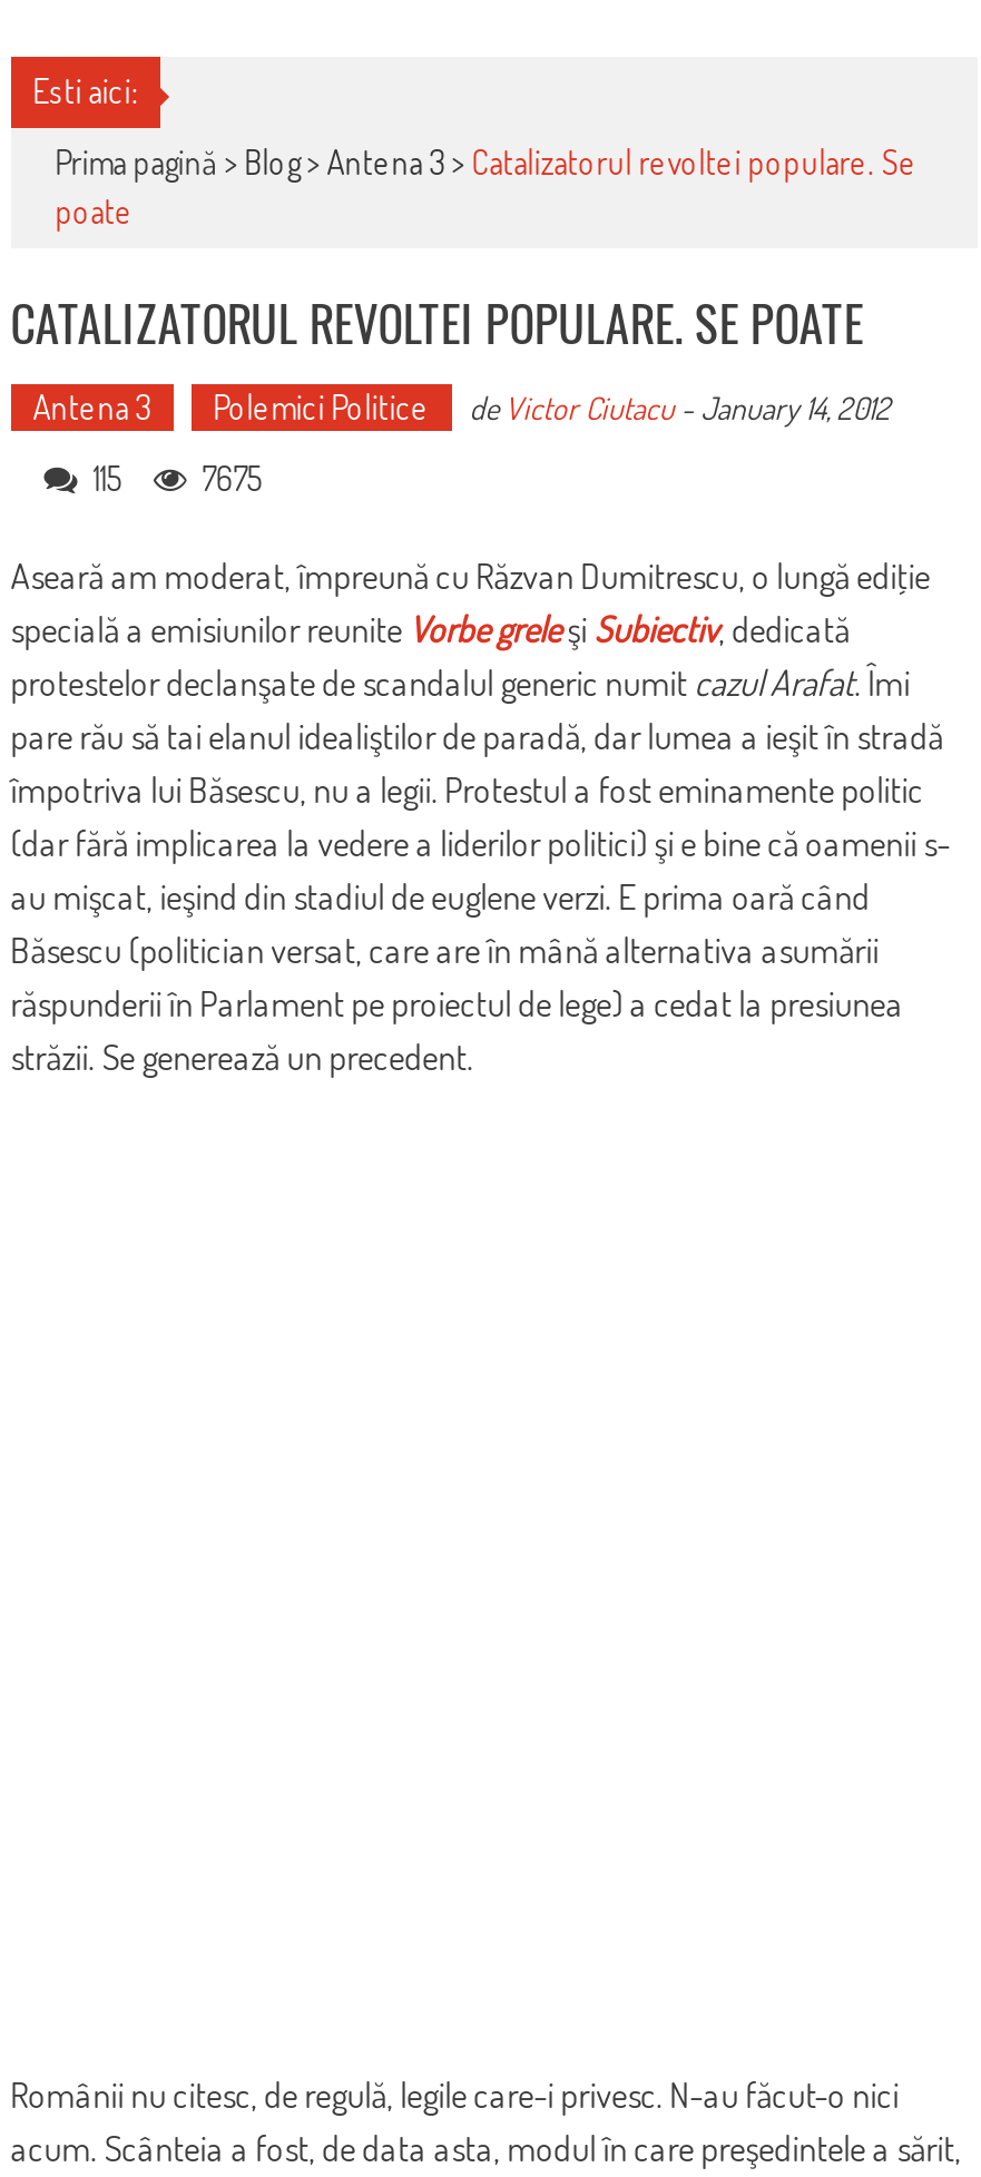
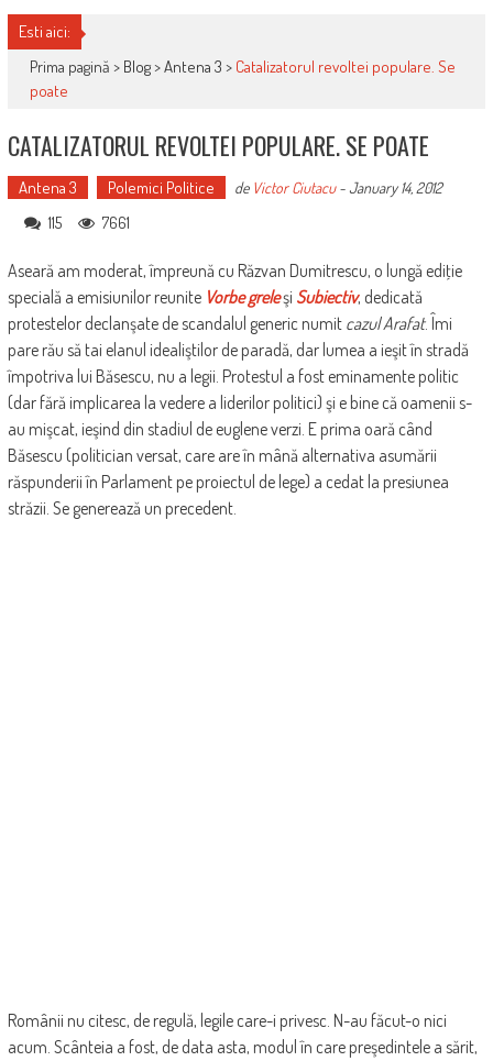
- 7675
+ 7661
